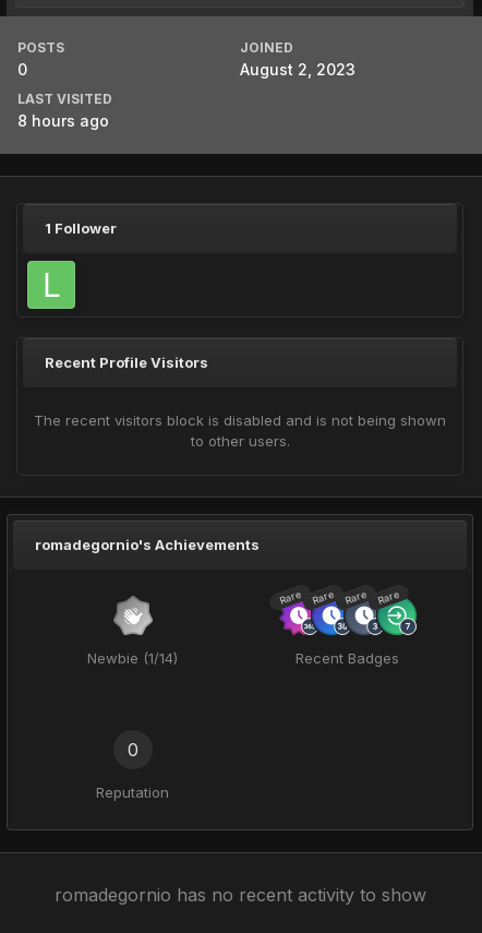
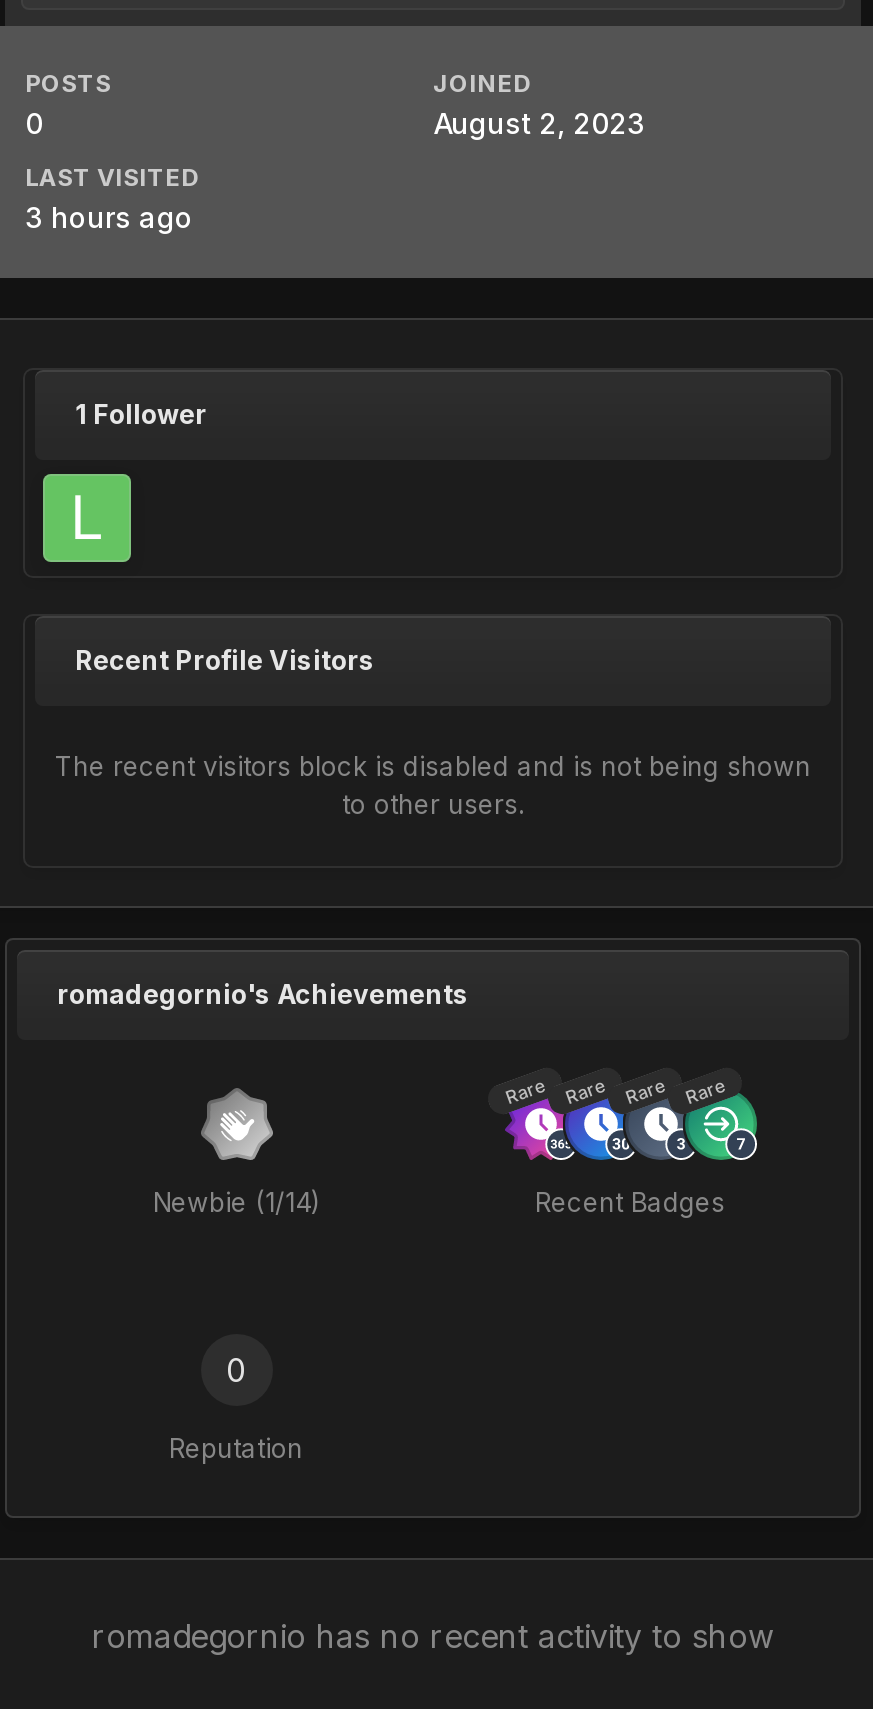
- 8 hours ago
+ 3 hours ago
